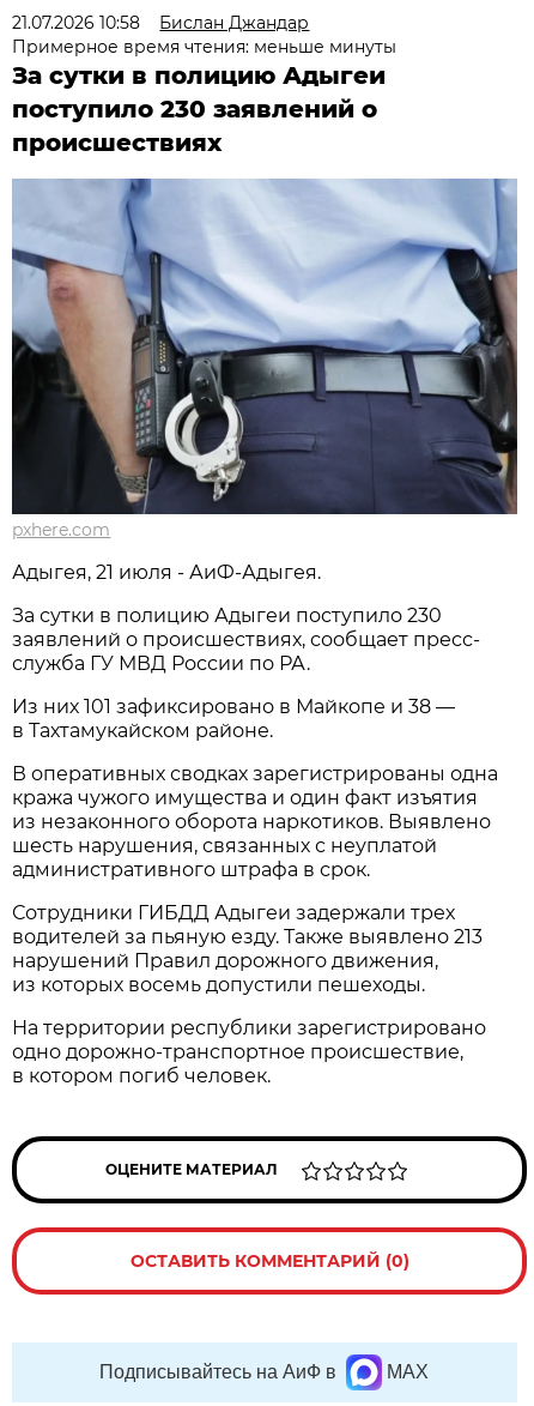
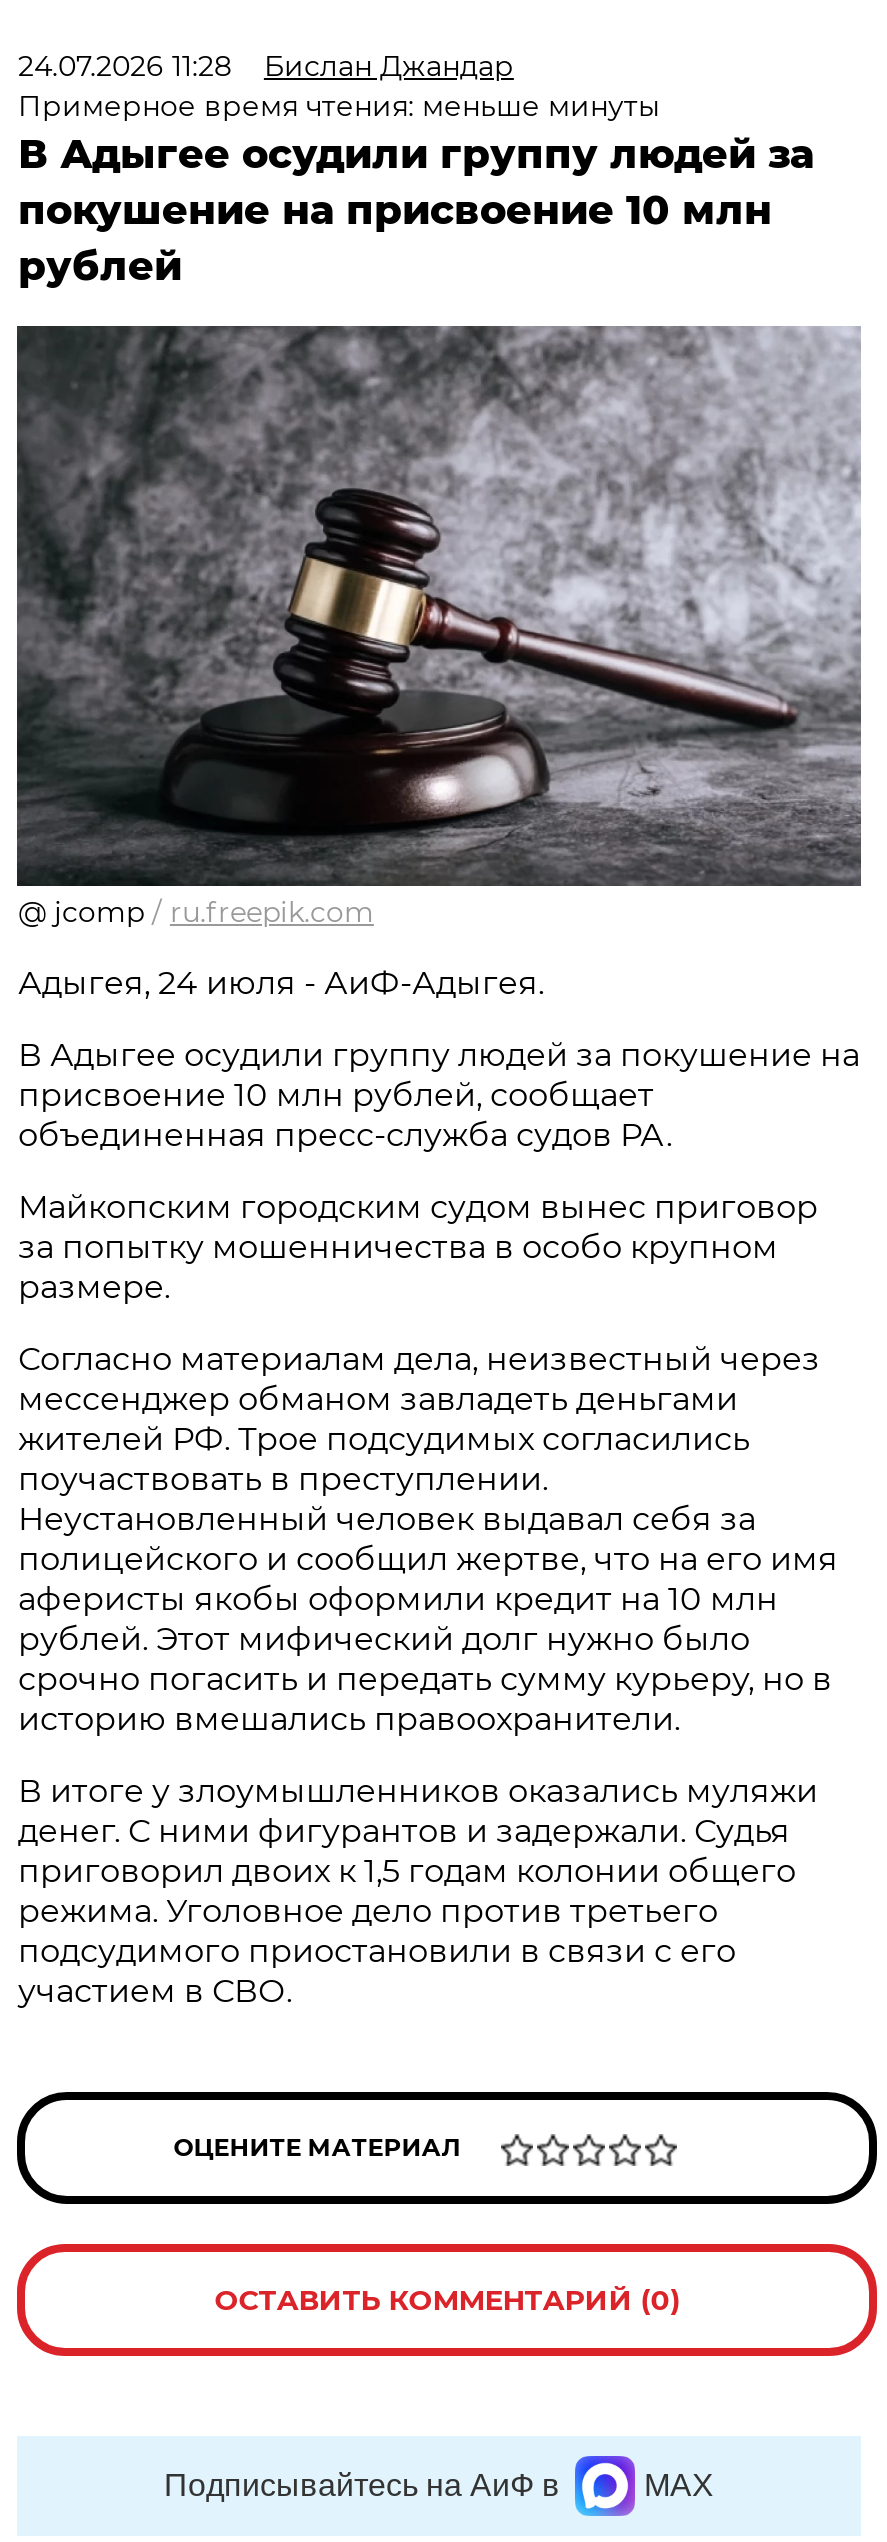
- 21.07.2026 10:58 Бислан Джандар
+ 24.07.2026 11:28 Бислан Джандар

- За сутки в полицию Адыгеи
- поступило 230 заявлений о
- происшествиях
+ В Адыгее осудили группу людей за
+ покушение на присвоение 10 млн
+ рублей

- [image]
- pxhere.com
- Адыгея, 21 июля - АиФ-Адыгея.
- За сутки в полицию Адыгеи поступило 230
- заявлений о происшествиях, сообщает пресс-
- служба ГУ МВД России по РА.
- Из них 101 зафиксировано в Майкопе и 38 —
- в Тахтамукайском районе.
- В оперативных сводках зарегистрированы одна
- кража чужого имущества и один факт изъятия
- из незаконного оборота наркотиков. Выявлено
- шесть нарушения, связанных с неуплатой
- административного штрафа в срок.
- Сотрудники ГИБДД Адыгеи задержали трех
- водителей за пьяную езду. Также выявлено 213
- нарушений Правил дорожного движения,
- из которых восемь допустили пешеходы.
- На территории республики зарегистрировано
- одно дорожно-транспортное происшествие,
- в котором погиб человек.
+ [image]
+ @ jcomp / ru.freepik.com
+ Адыгея, 24 июля - АиФ-Адыгея.
+ В Адыгее осудили группу людей за покушение на
+ присвоение 10 млн рублей, сообщает
+ объединенная пресс-служба судов РА.
+ Майкопским городским судом вынес приговор
+ за попытку мошенничества в особо крупном
+ размере.
+ Согласно материалам дела, неизвестный через
+ мессенджер обманом завладеть деньгами
+ жителей РФ. Трое подсудимых согласились
+ поучаствовать в преступлении.
+ Неустановленный человек выдавал себя за
+ полицейского и сообщил жертве, что на его имя
+ аферисты якобы оформили кредит на 10 млн
+ рублей. Этот мифический долг нужно было
+ срочно погасить и передать сумму курьеру, но в
+ историю вмешались правоохранители.
+ В итоге у злоумышленников оказались муляжи
+ денег. С ними фигурантов и задержали. Судья
+ приговорил двоих к 1,5 годам колонии общего
+ режима. Уголовное дело против третьего
+ подсудимого приостановили в связи с его
+ участием в СВО.
